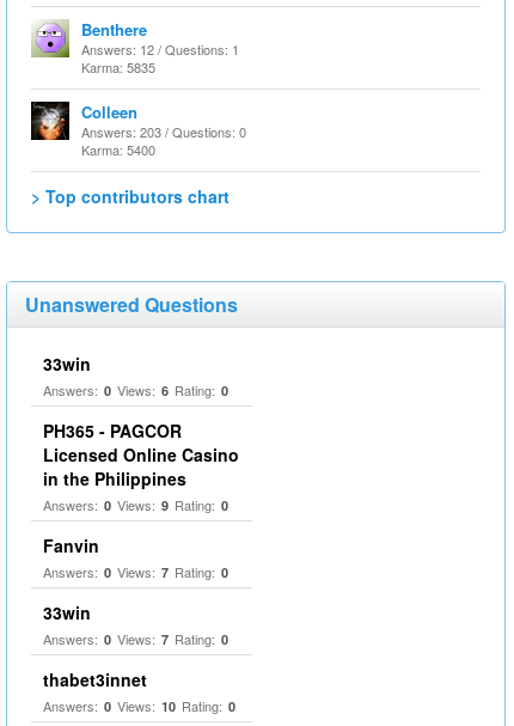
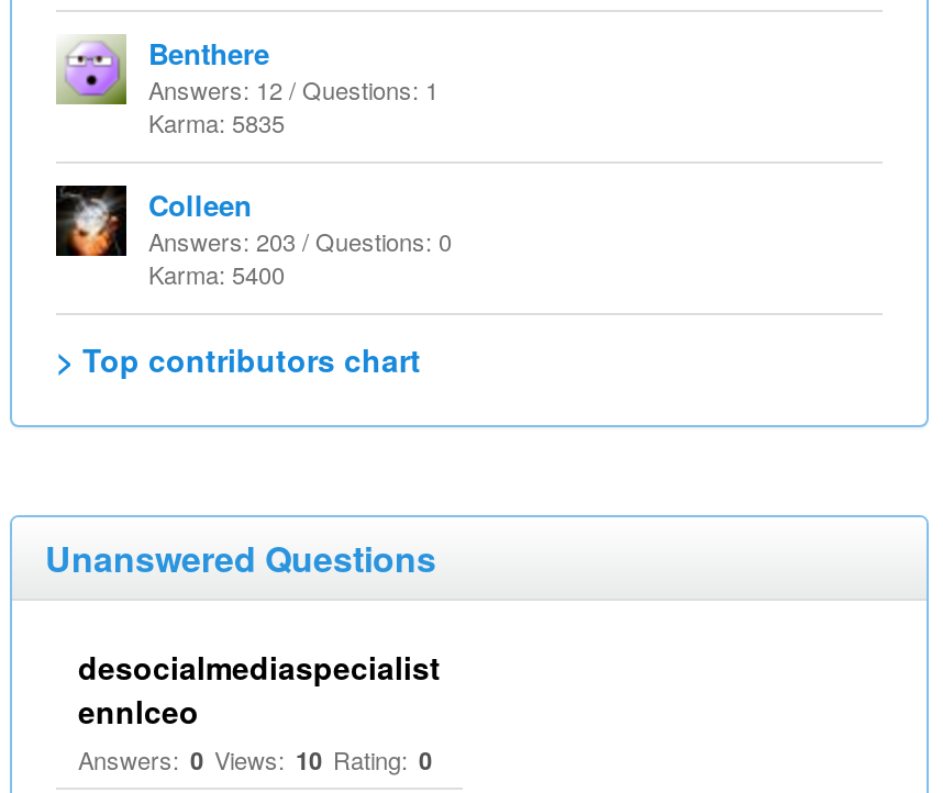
- 33win
- Answers: 0 Views: 6 Rating: 0
- PH365 - PAGCOR
- Licensed Online Casino
- in the Philippines
- Answers: 0 Views: 9 Rating: 0
- Fanvin
- Answers: 0 Views: 7 Rating: 0
- 33win
- Answers: 0 Views: 7 Rating: 0
- thabet3innet
+ desocialmediaspecialist
+ ennlceo
